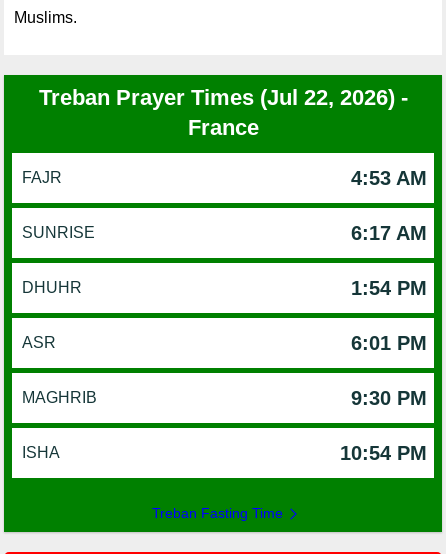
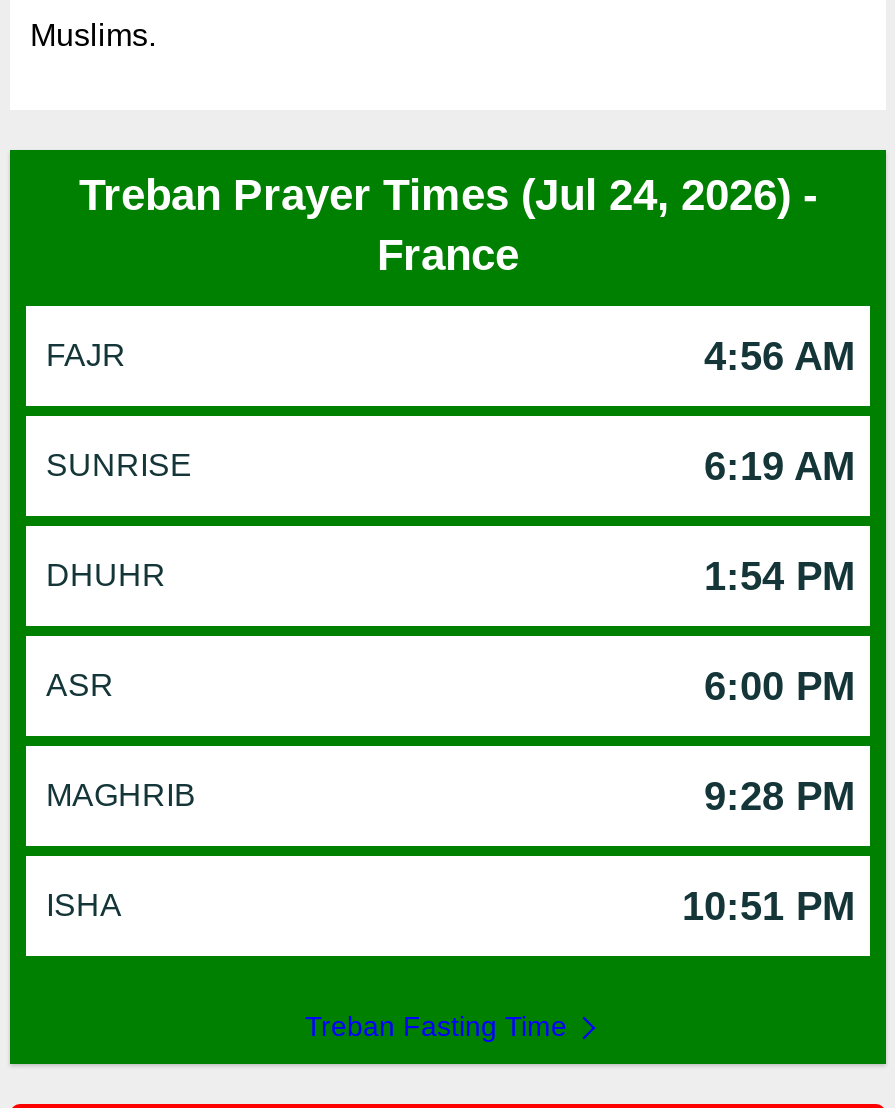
- Treban Prayer Times (Jul 22, 2026) -
+ Treban Prayer Times (Jul 24, 2026) -

- 4:53 AM
+ 4:56 AM

- 6:17 AM
+ 6:19 AM

- 6:01 PM
+ 6:00 PM

- 9:30 PM
+ 9:28 PM

- 10:54 PM
+ 10:51 PM
